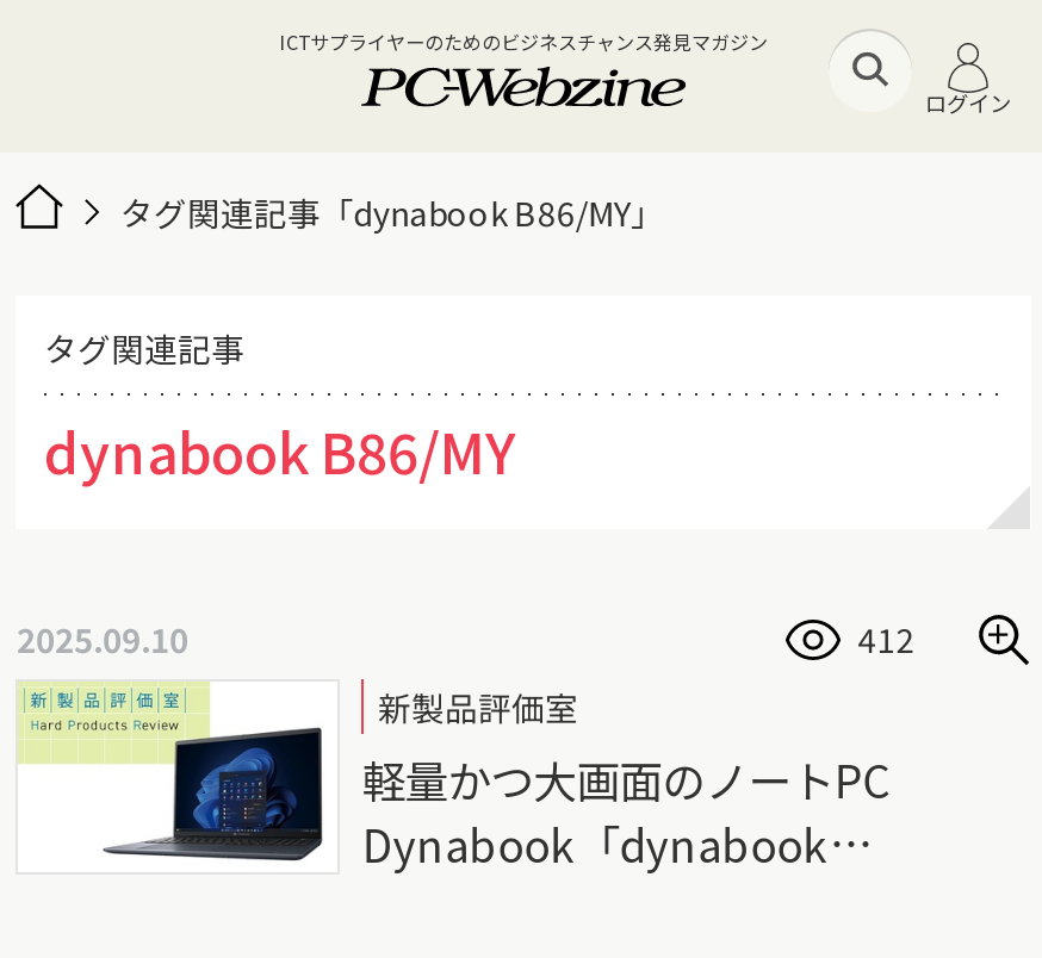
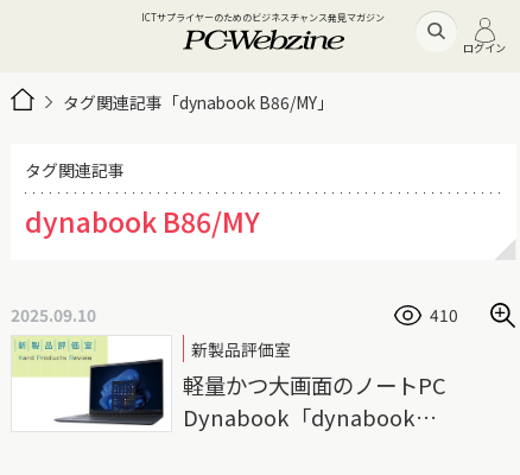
- 412
+ 410
